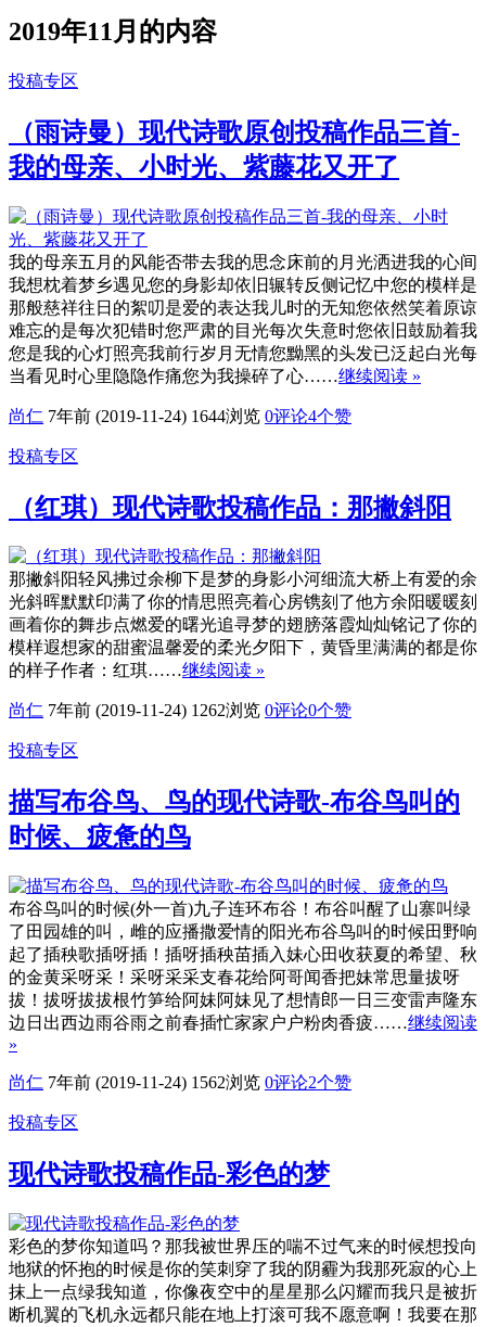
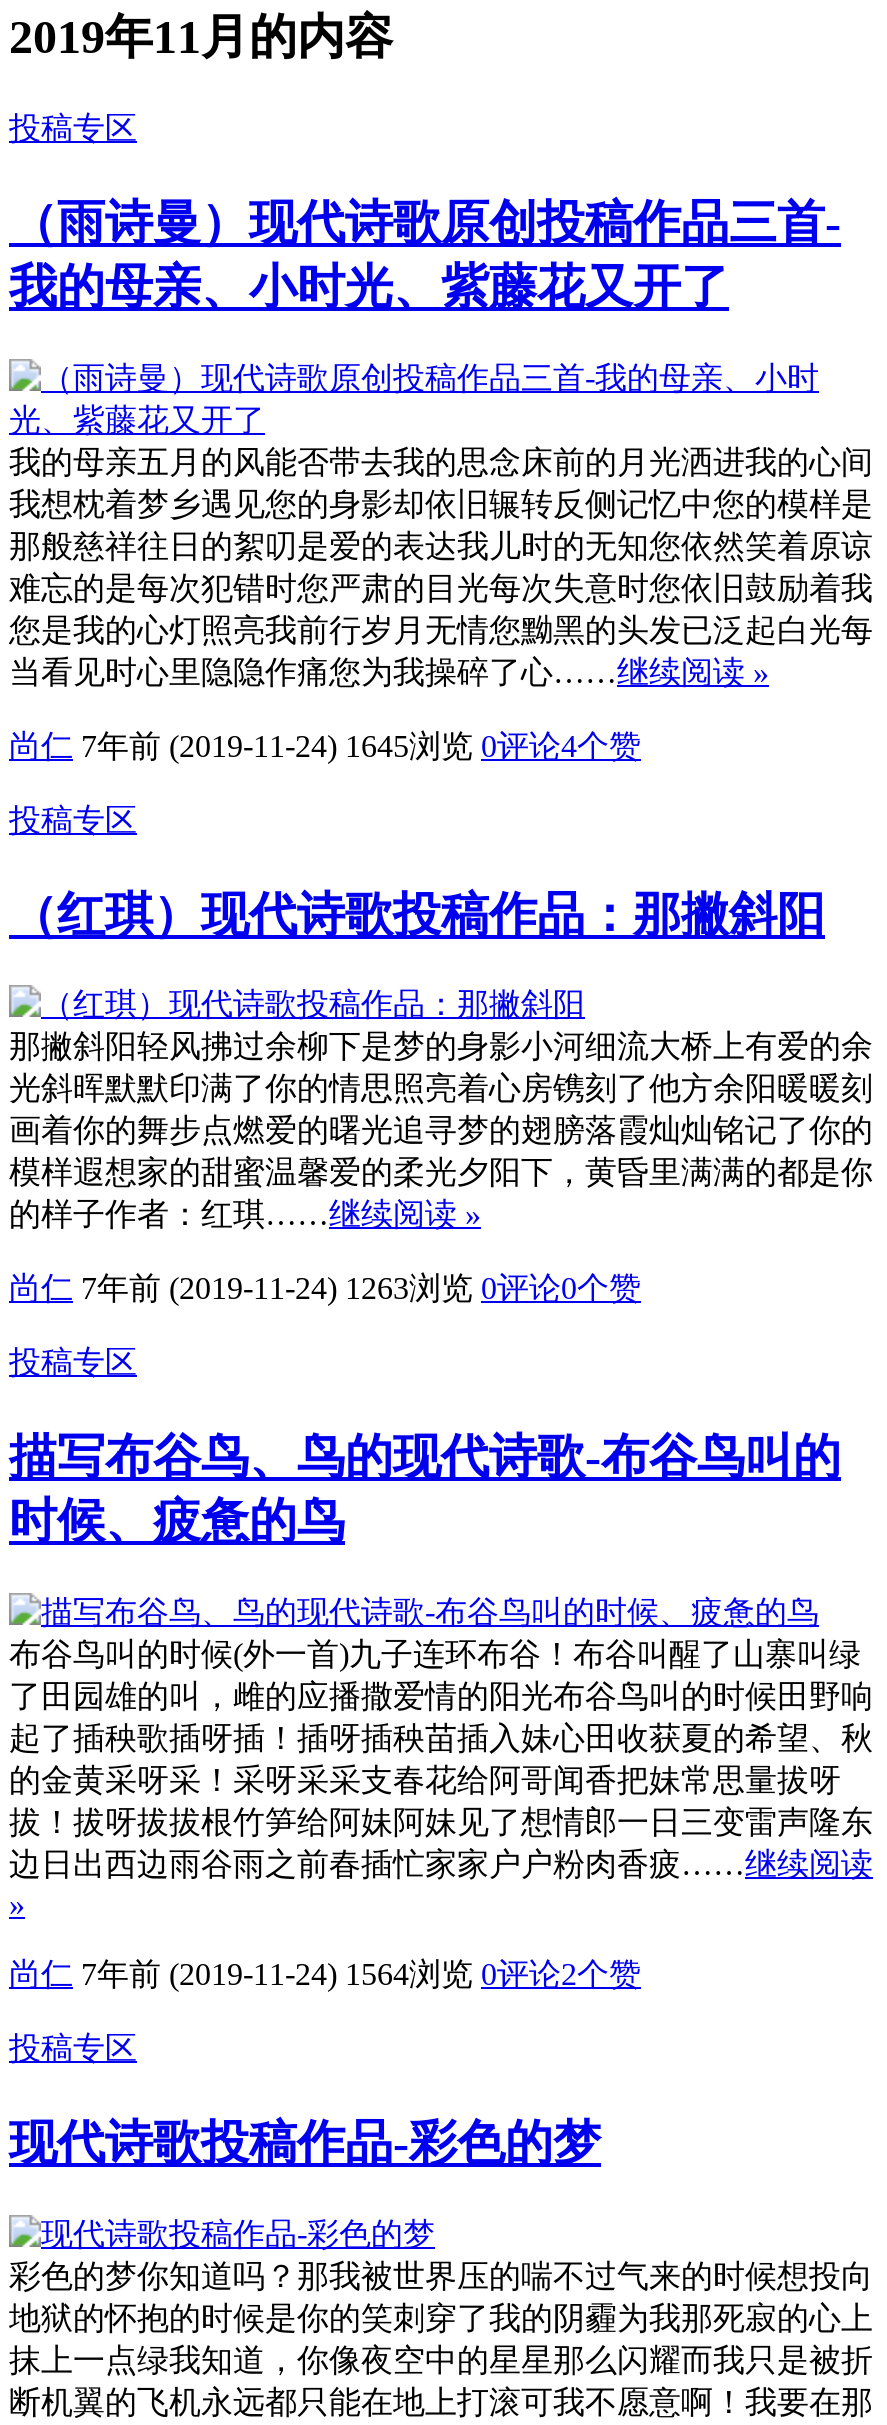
- 尚仁 7年前 (2019-11-24) 1644浏览 0评论4个赞
+ 尚仁 7年前 (2019-11-24) 1645浏览 0评论4个赞

- 尚仁 7年前 (2019-11-24) 1262浏览 0评论0个赞
+ 尚仁 7年前 (2019-11-24) 1263浏览 0评论0个赞

- 尚仁 7年前 (2019-11-24) 1562浏览 0评论2个赞
+ 尚仁 7年前 (2019-11-24) 1564浏览 0评论2个赞
